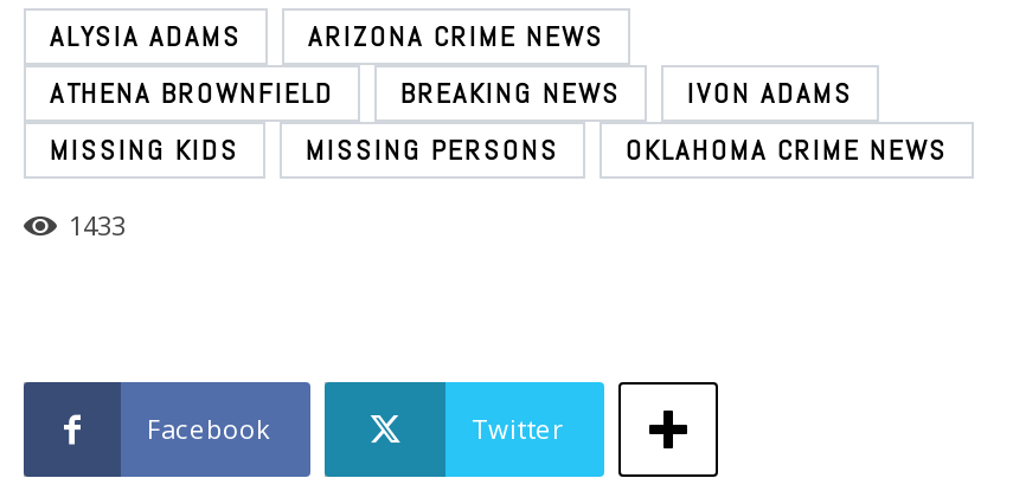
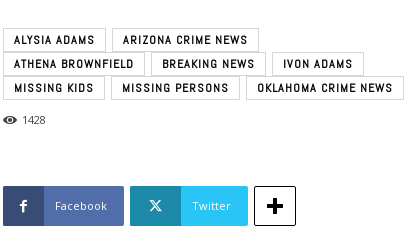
- 1433
+ 1428
